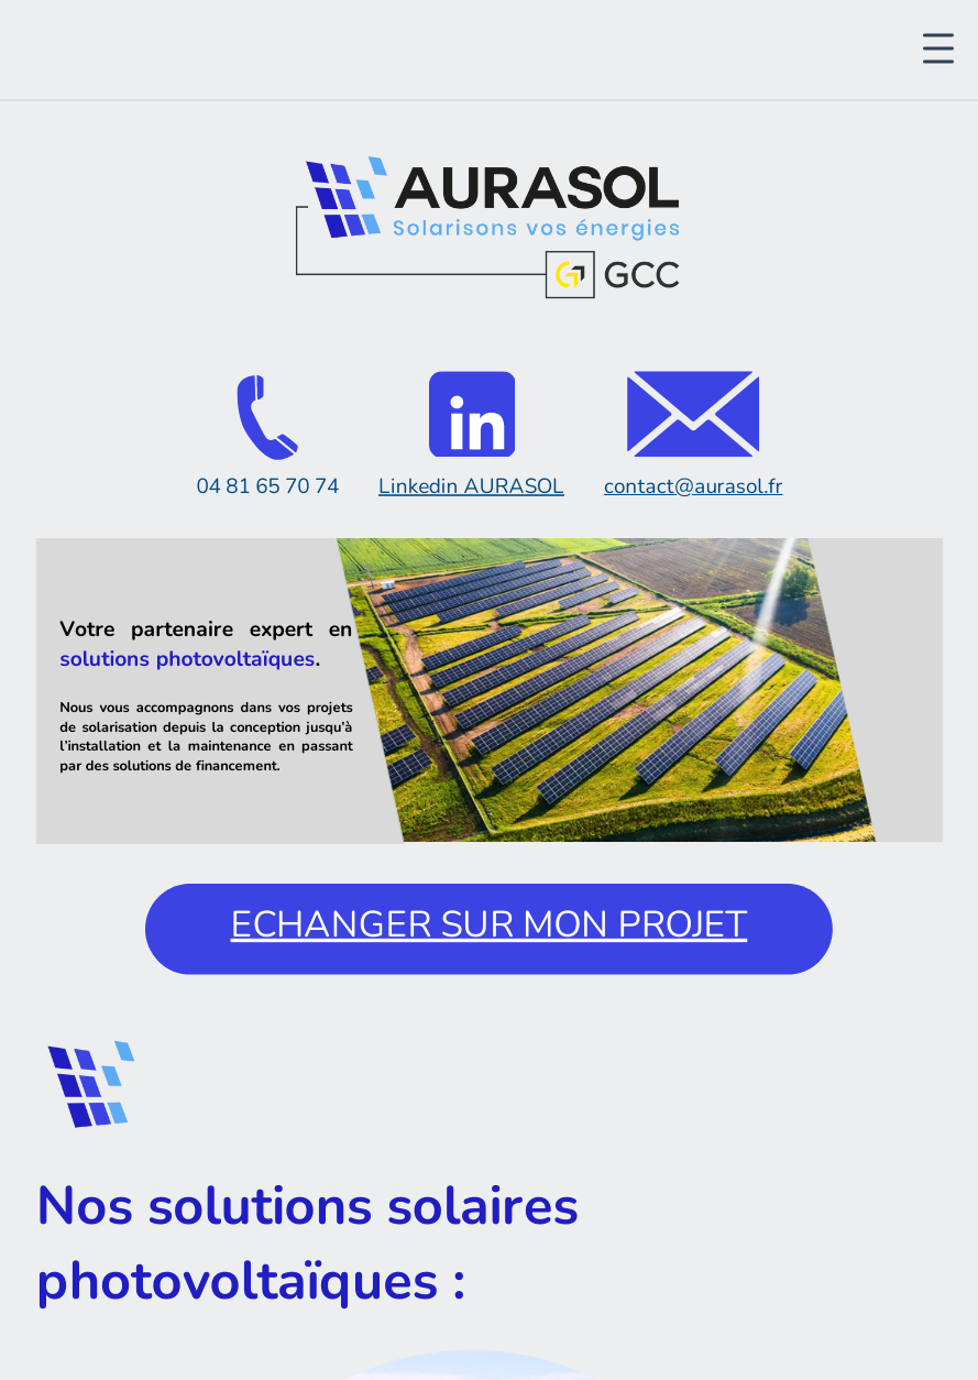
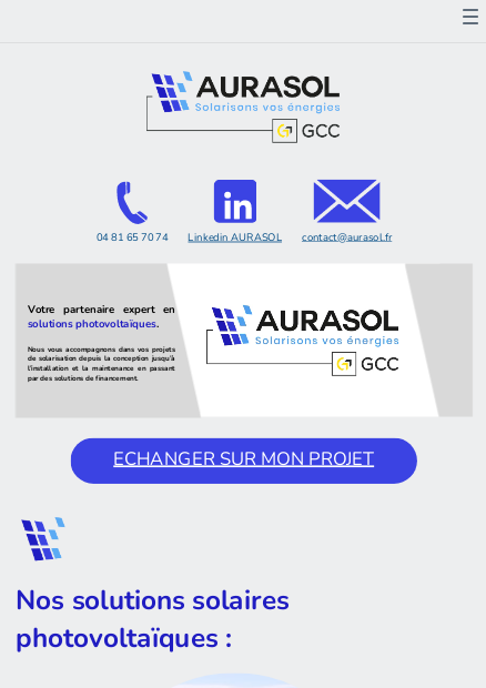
- [image]
+ [image]
